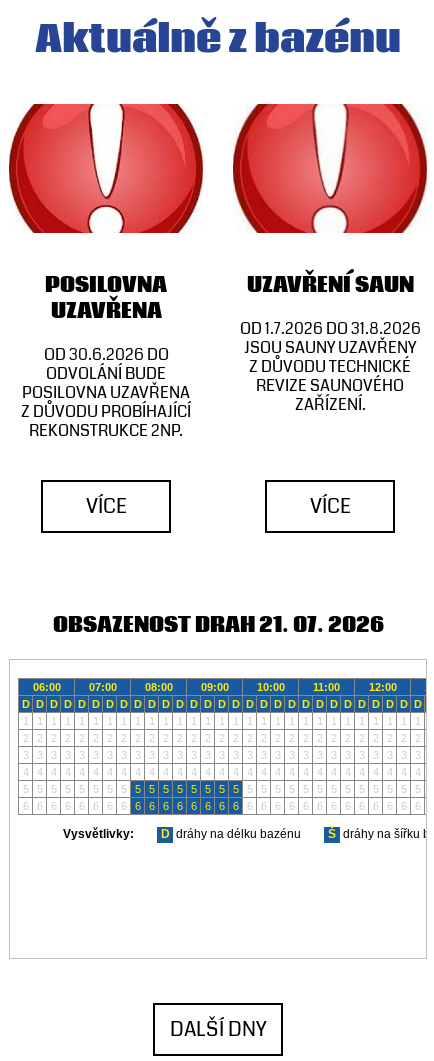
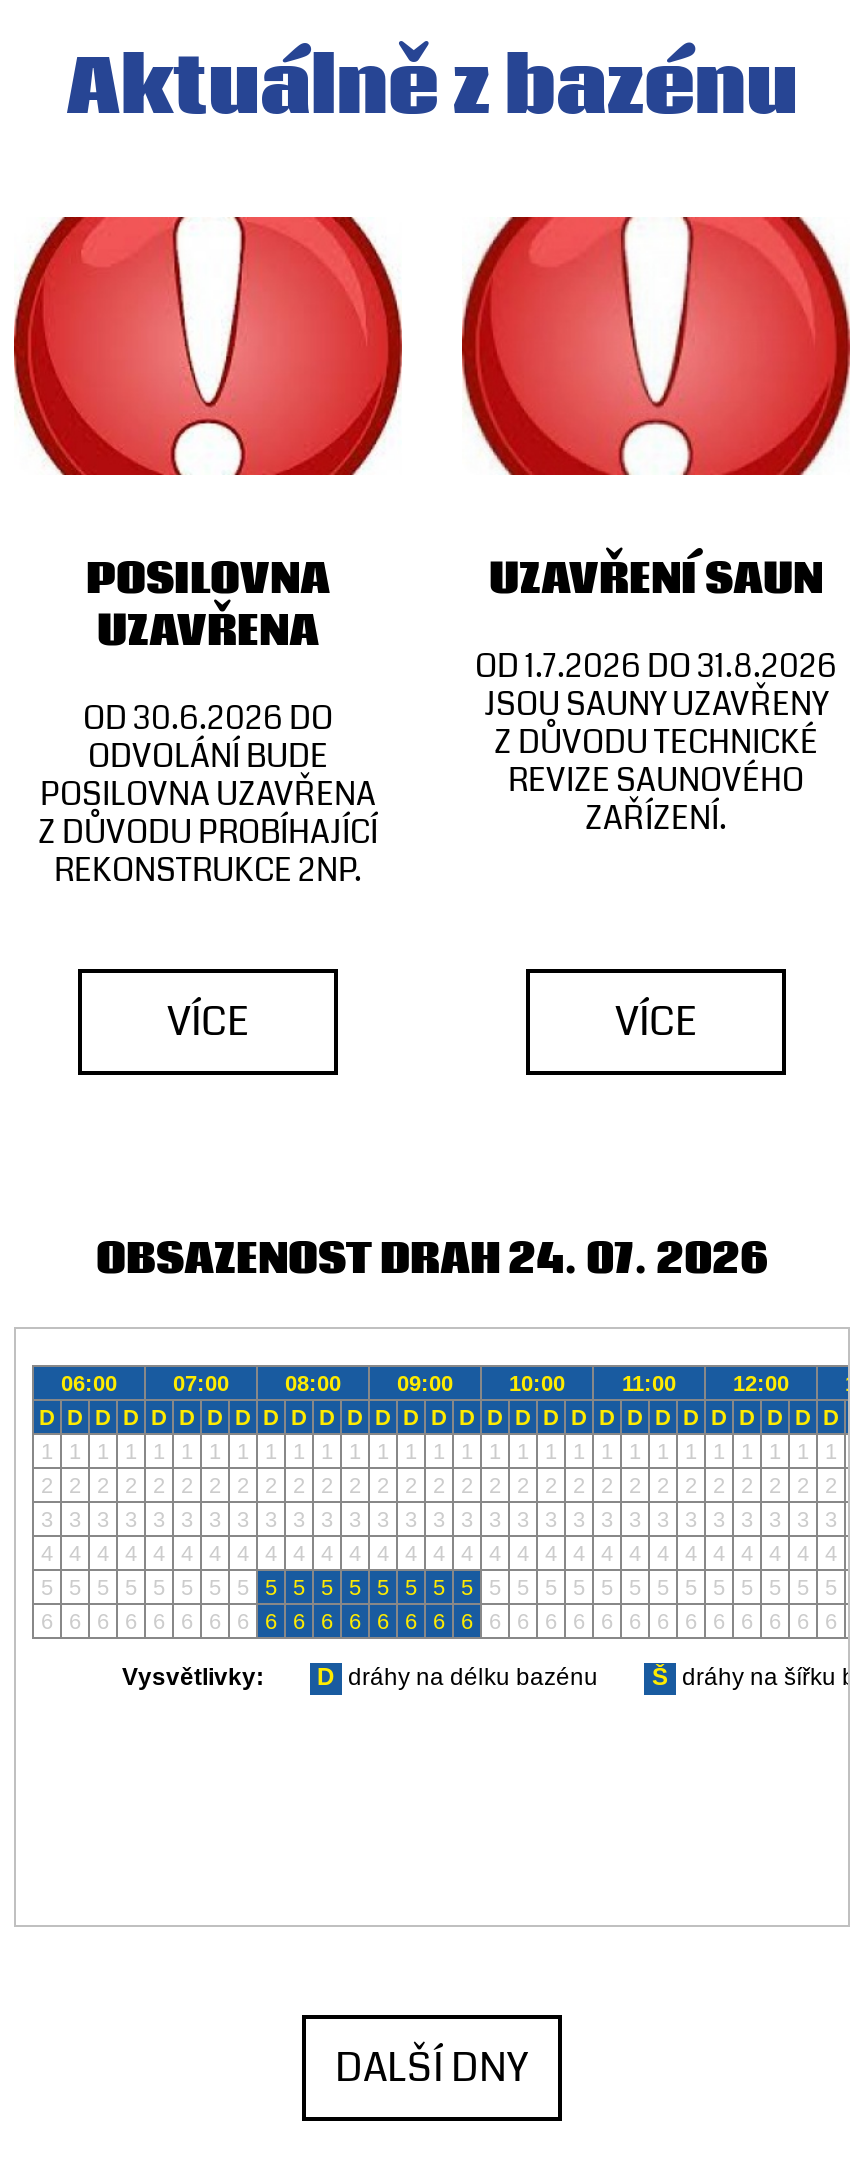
- OBSAZENOST DRAH 21. 07. 2026
+ OBSAZENOST DRAH 24. 07. 2026
